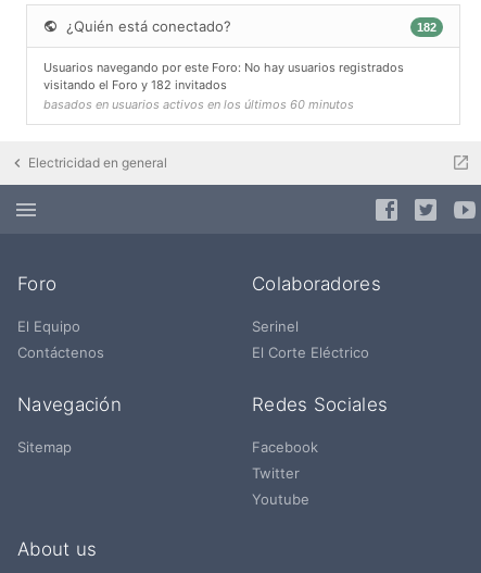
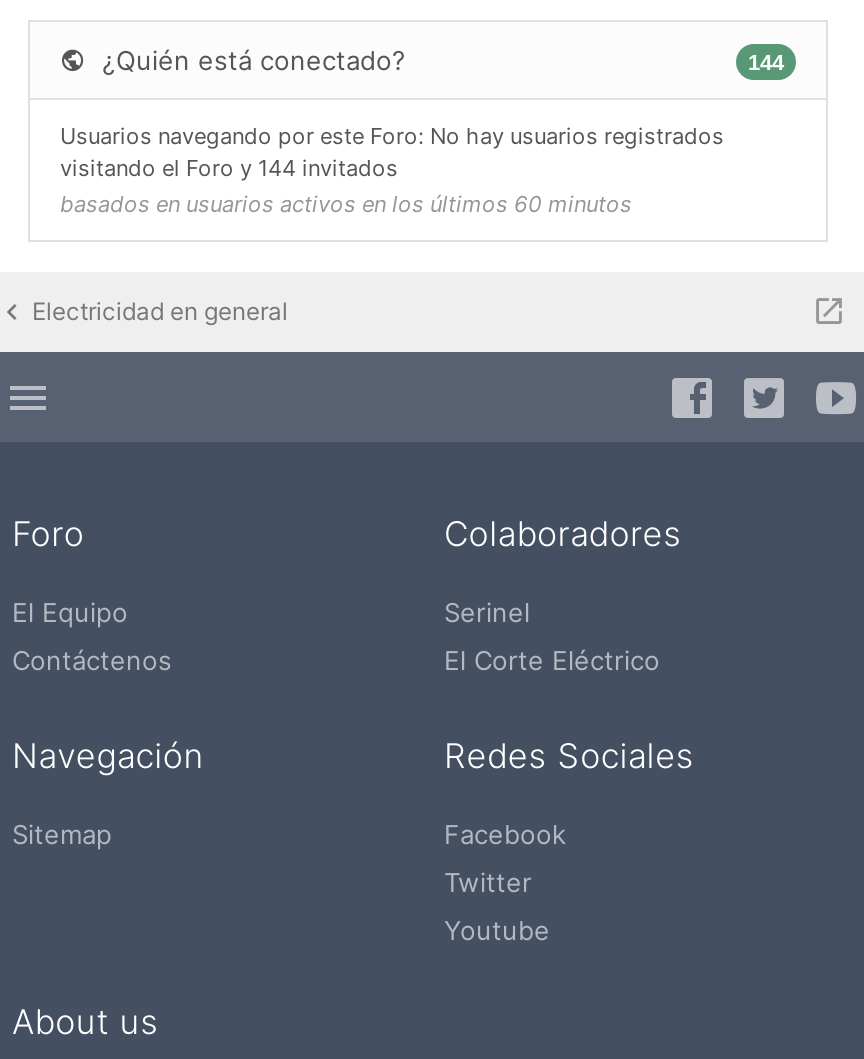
- 182
+ 144

- visitando el Foro y 182 invitados
+ visitando el Foro y 144 invitados
